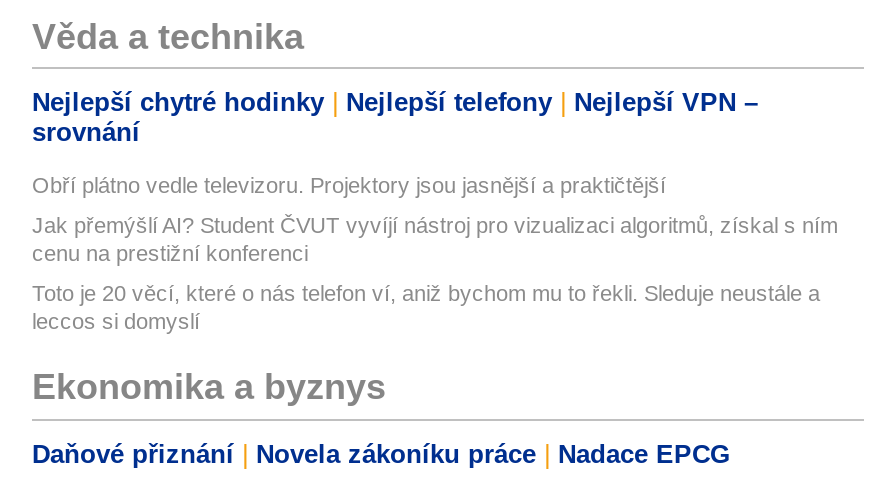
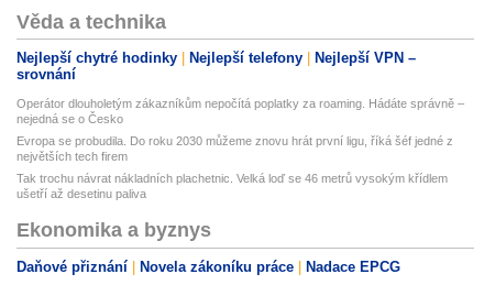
- Obří plátno vedle televizoru. Projektory jsou jasnější a praktičtější
+ Operátor dlouholetým zákazníkům nepočítá poplatky za roaming. Hádáte správně –
+ nejedná se o Česko

- Jak přemýšlí AI? Student ČVUT vyvíjí nástroj pro vizualizaci algoritmů, získal s ním
- cenu na prestižní konferenci
+ Evropa se probudila. Do roku 2030 můžeme znovu hrát první ligu, říká šéf jedné z
+ největších tech firem

- Toto je 20 věcí, které o nás telefon ví, aniž bychom mu to řekli. Sleduje neustále a
- leccos si domyslí
+ Tak trochu návrat nákladních plachetnic. Velká loď se 46 metrů vysokým křídlem
+ ušetří až desetinu paliva
